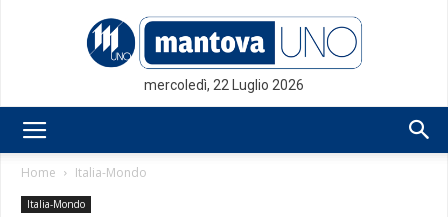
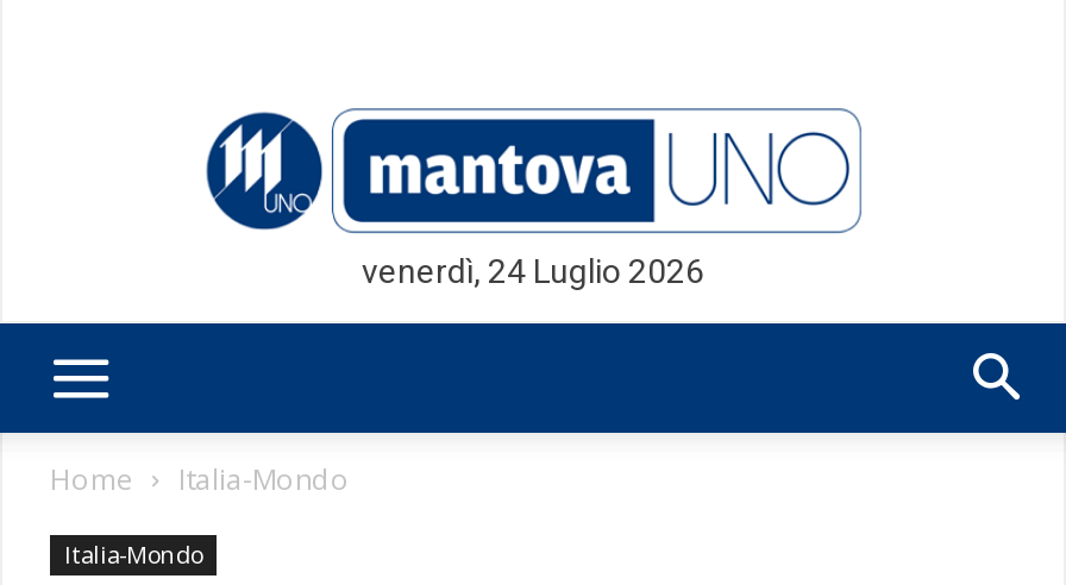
- mercoledì, 22 Luglio 2026
+ venerdì, 24 Luglio 2026
